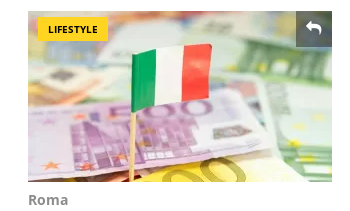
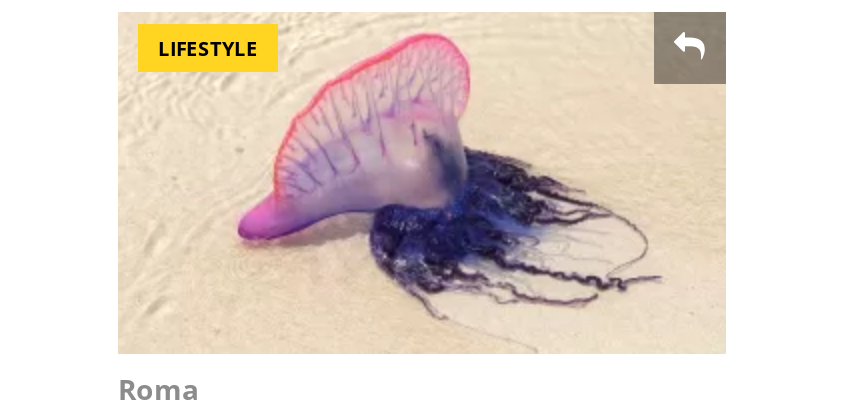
- [image]
+ [image]
